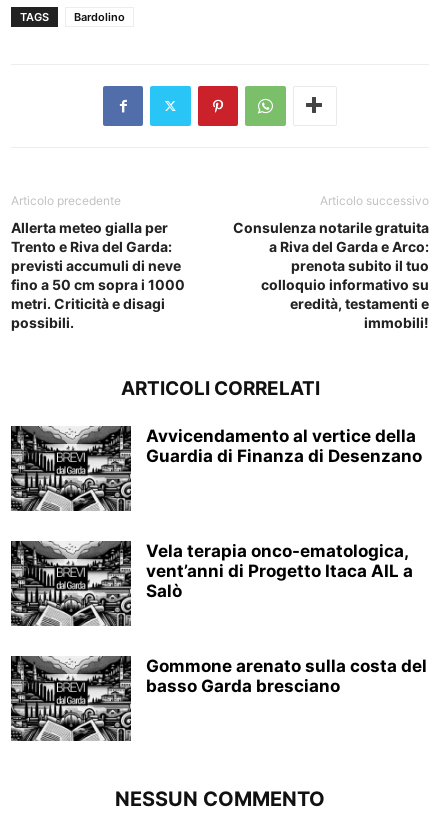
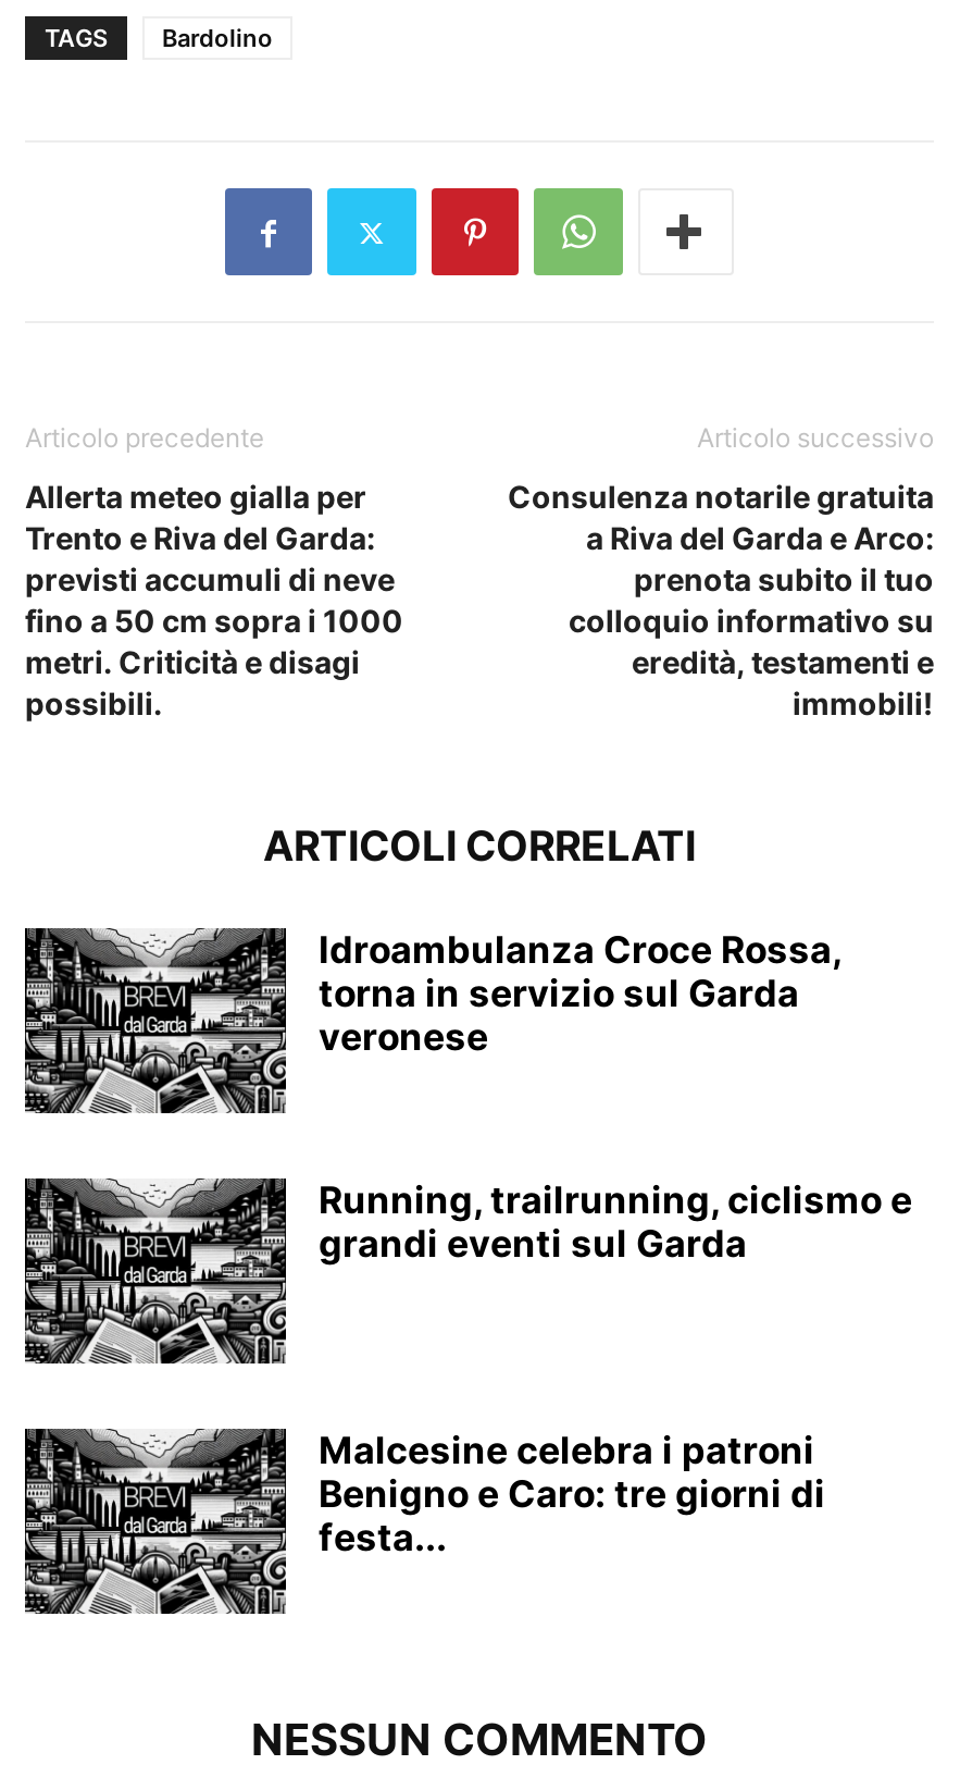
- Avvicendamento al vertice della
- Guardia di Finanza di Desenzano
+ Idroambulanza Croce Rossa,
+ torna in servizio sul Garda
+ veronese

- Vela terapia onco-ematologica,
- vent’anni di Progetto Itaca AIL a
- Salò
+ Running, trailrunning, ciclismo e
+ grandi eventi sul Garda

- Gommone arenato sulla costa del
- basso Garda bresciano
+ Malcesine celebra i patroni
+ Benigno e Caro: tre giorni di
+ festa...
